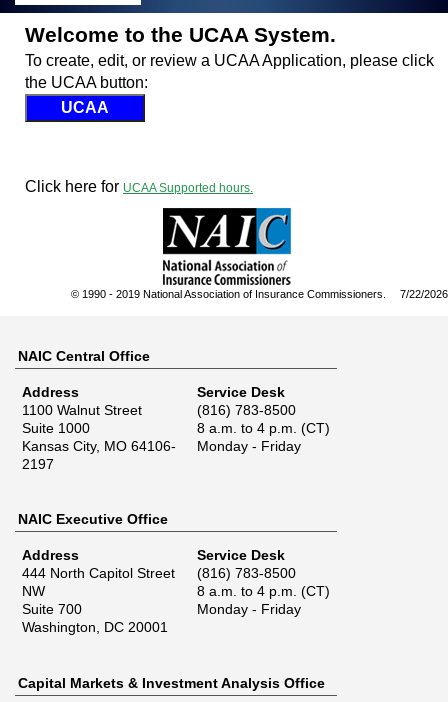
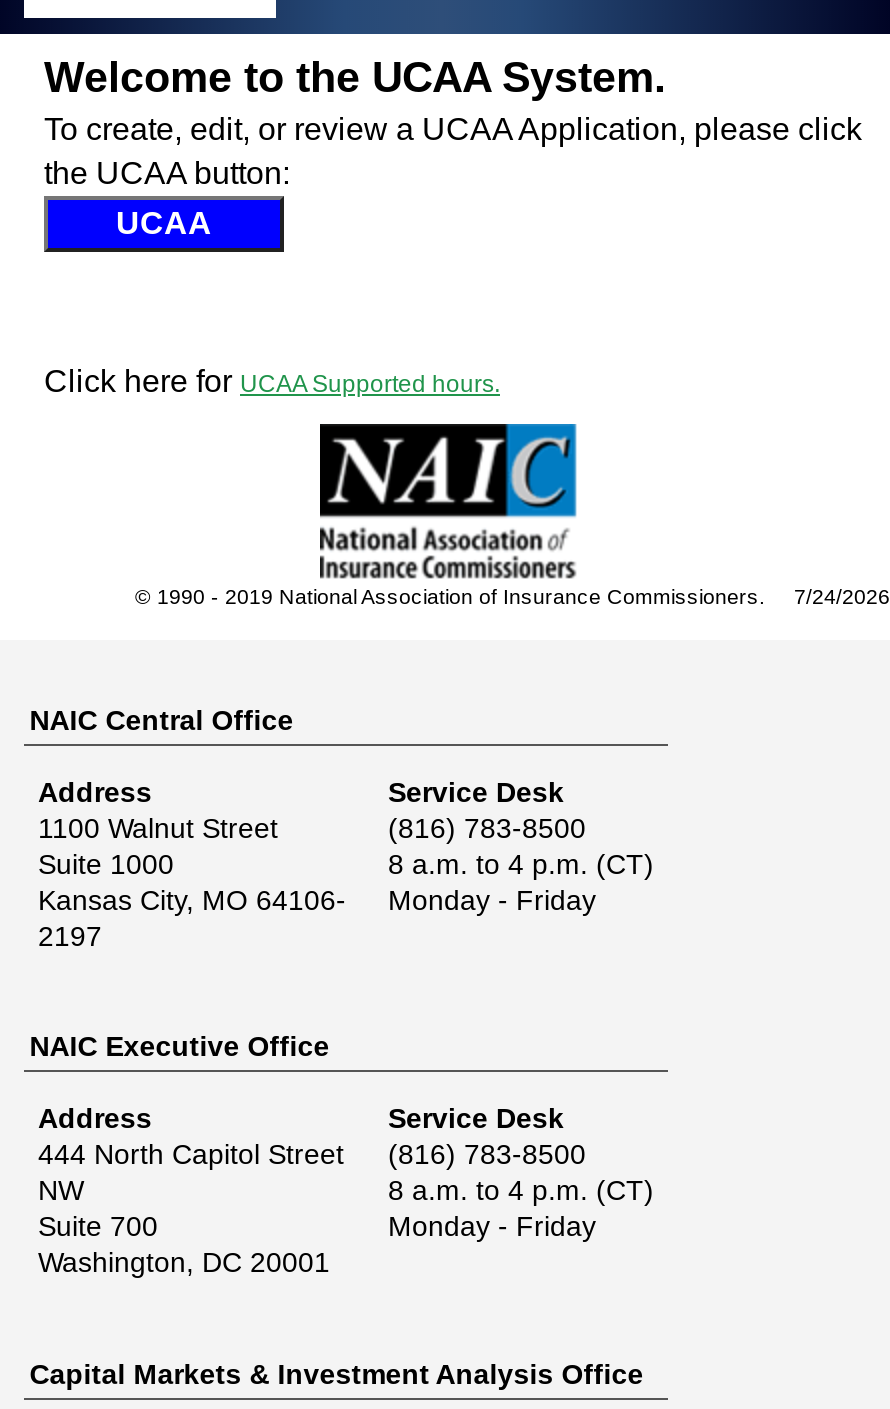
- © 1990 - 2019 National Association of Insurance Commissioners. 7/22/2026
+ © 1990 - 2019 National Association of Insurance Commissioners. 7/24/2026
